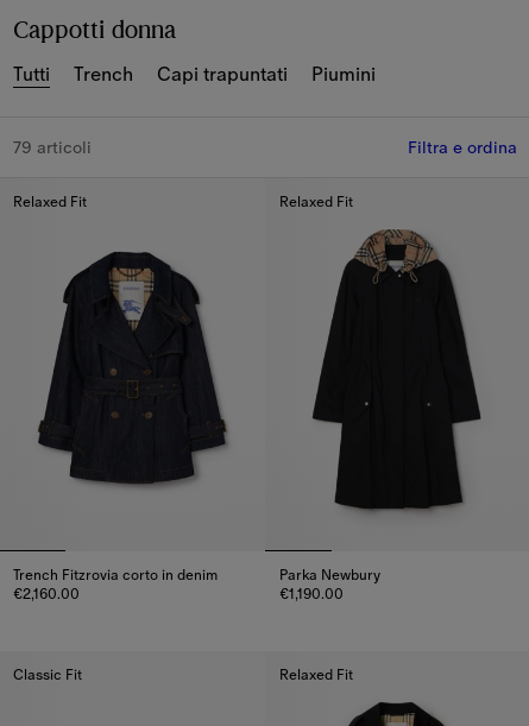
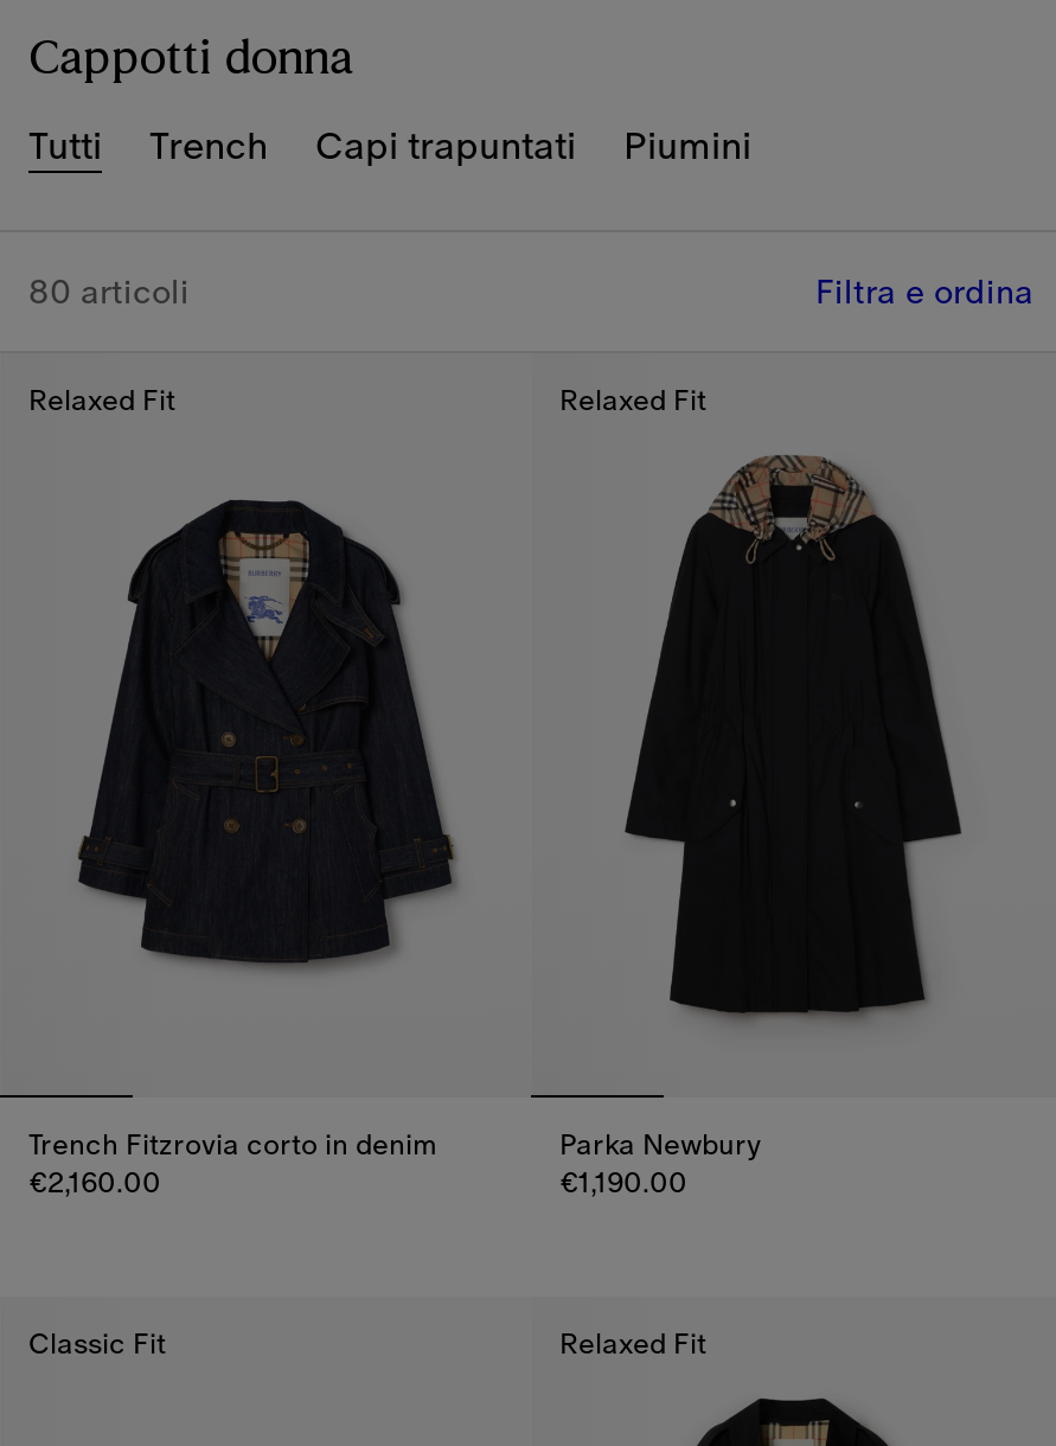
- 79 articoli
+ 80 articoli
